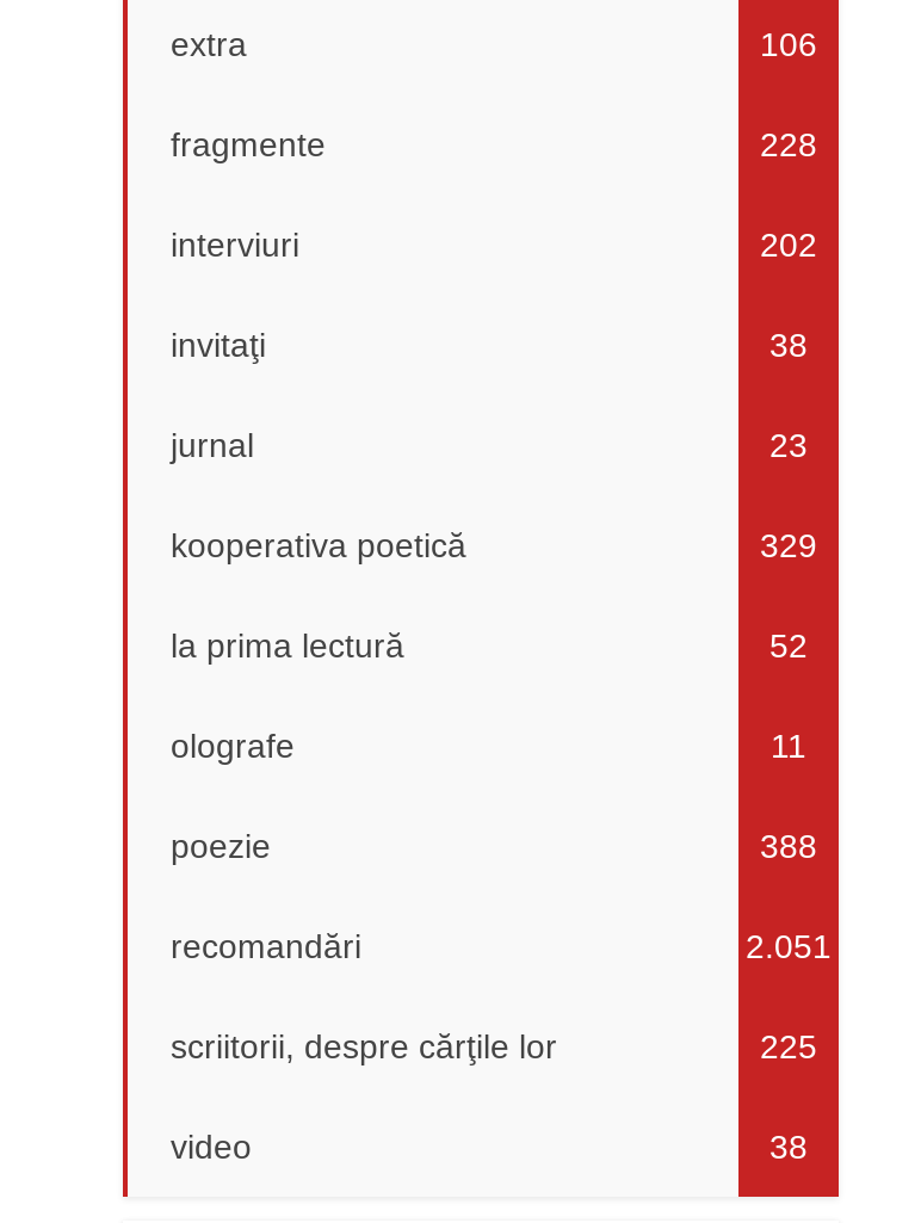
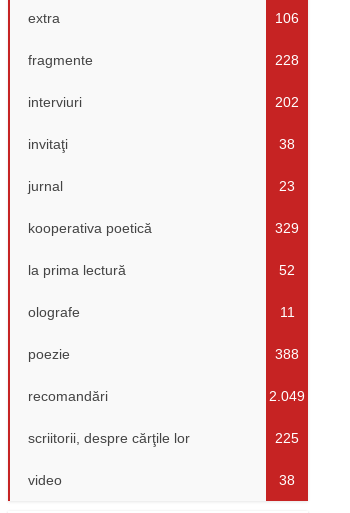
- 2.051
+ 2.049
